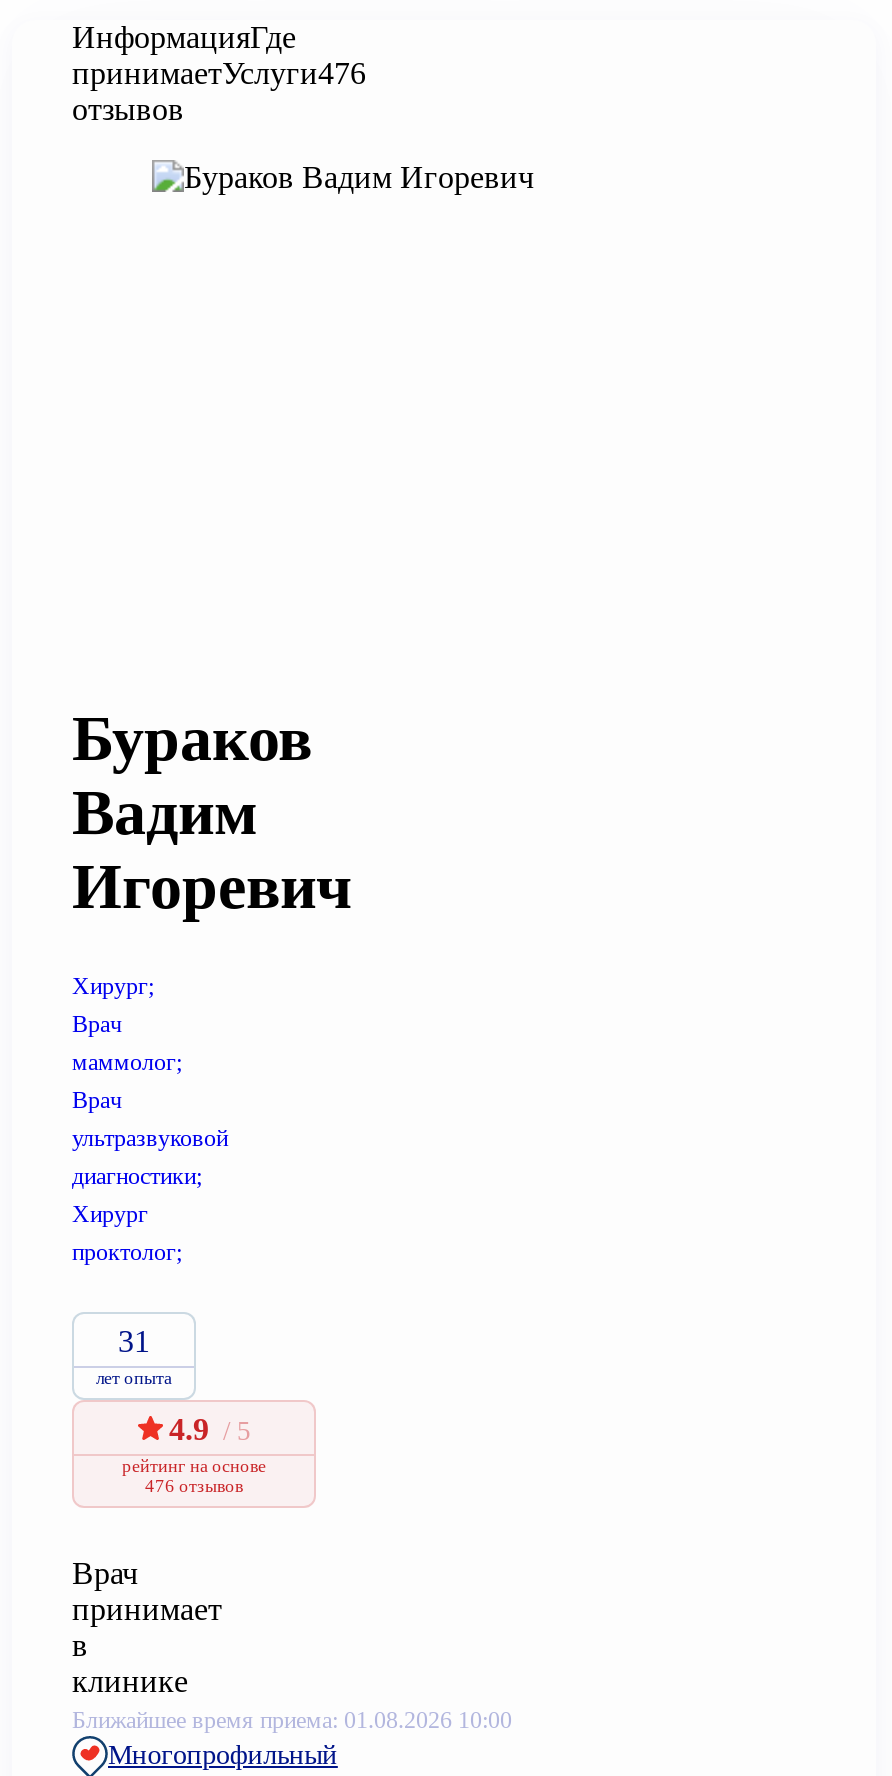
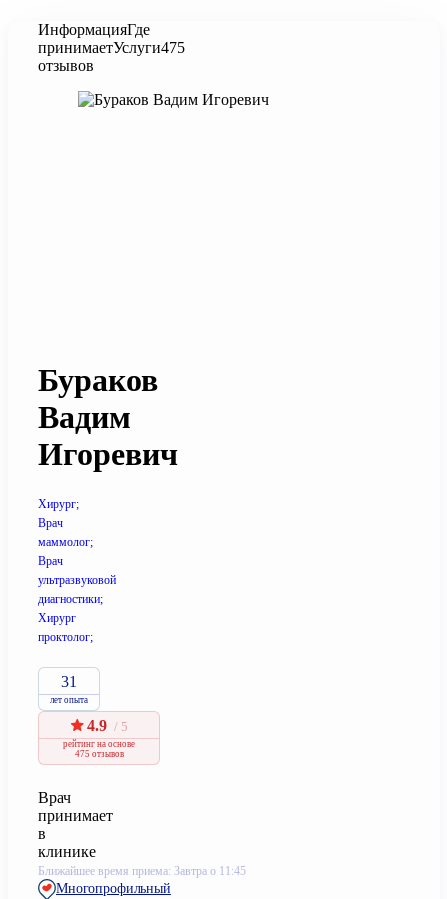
- принимаетУслуги476
+ принимаетУслуги475

- 476 отзывов
+ 475 отзывов

- Ближайшее время приема: 01.08.2026 10:00
+ Ближайшее время приема: Завтра о 11:45
